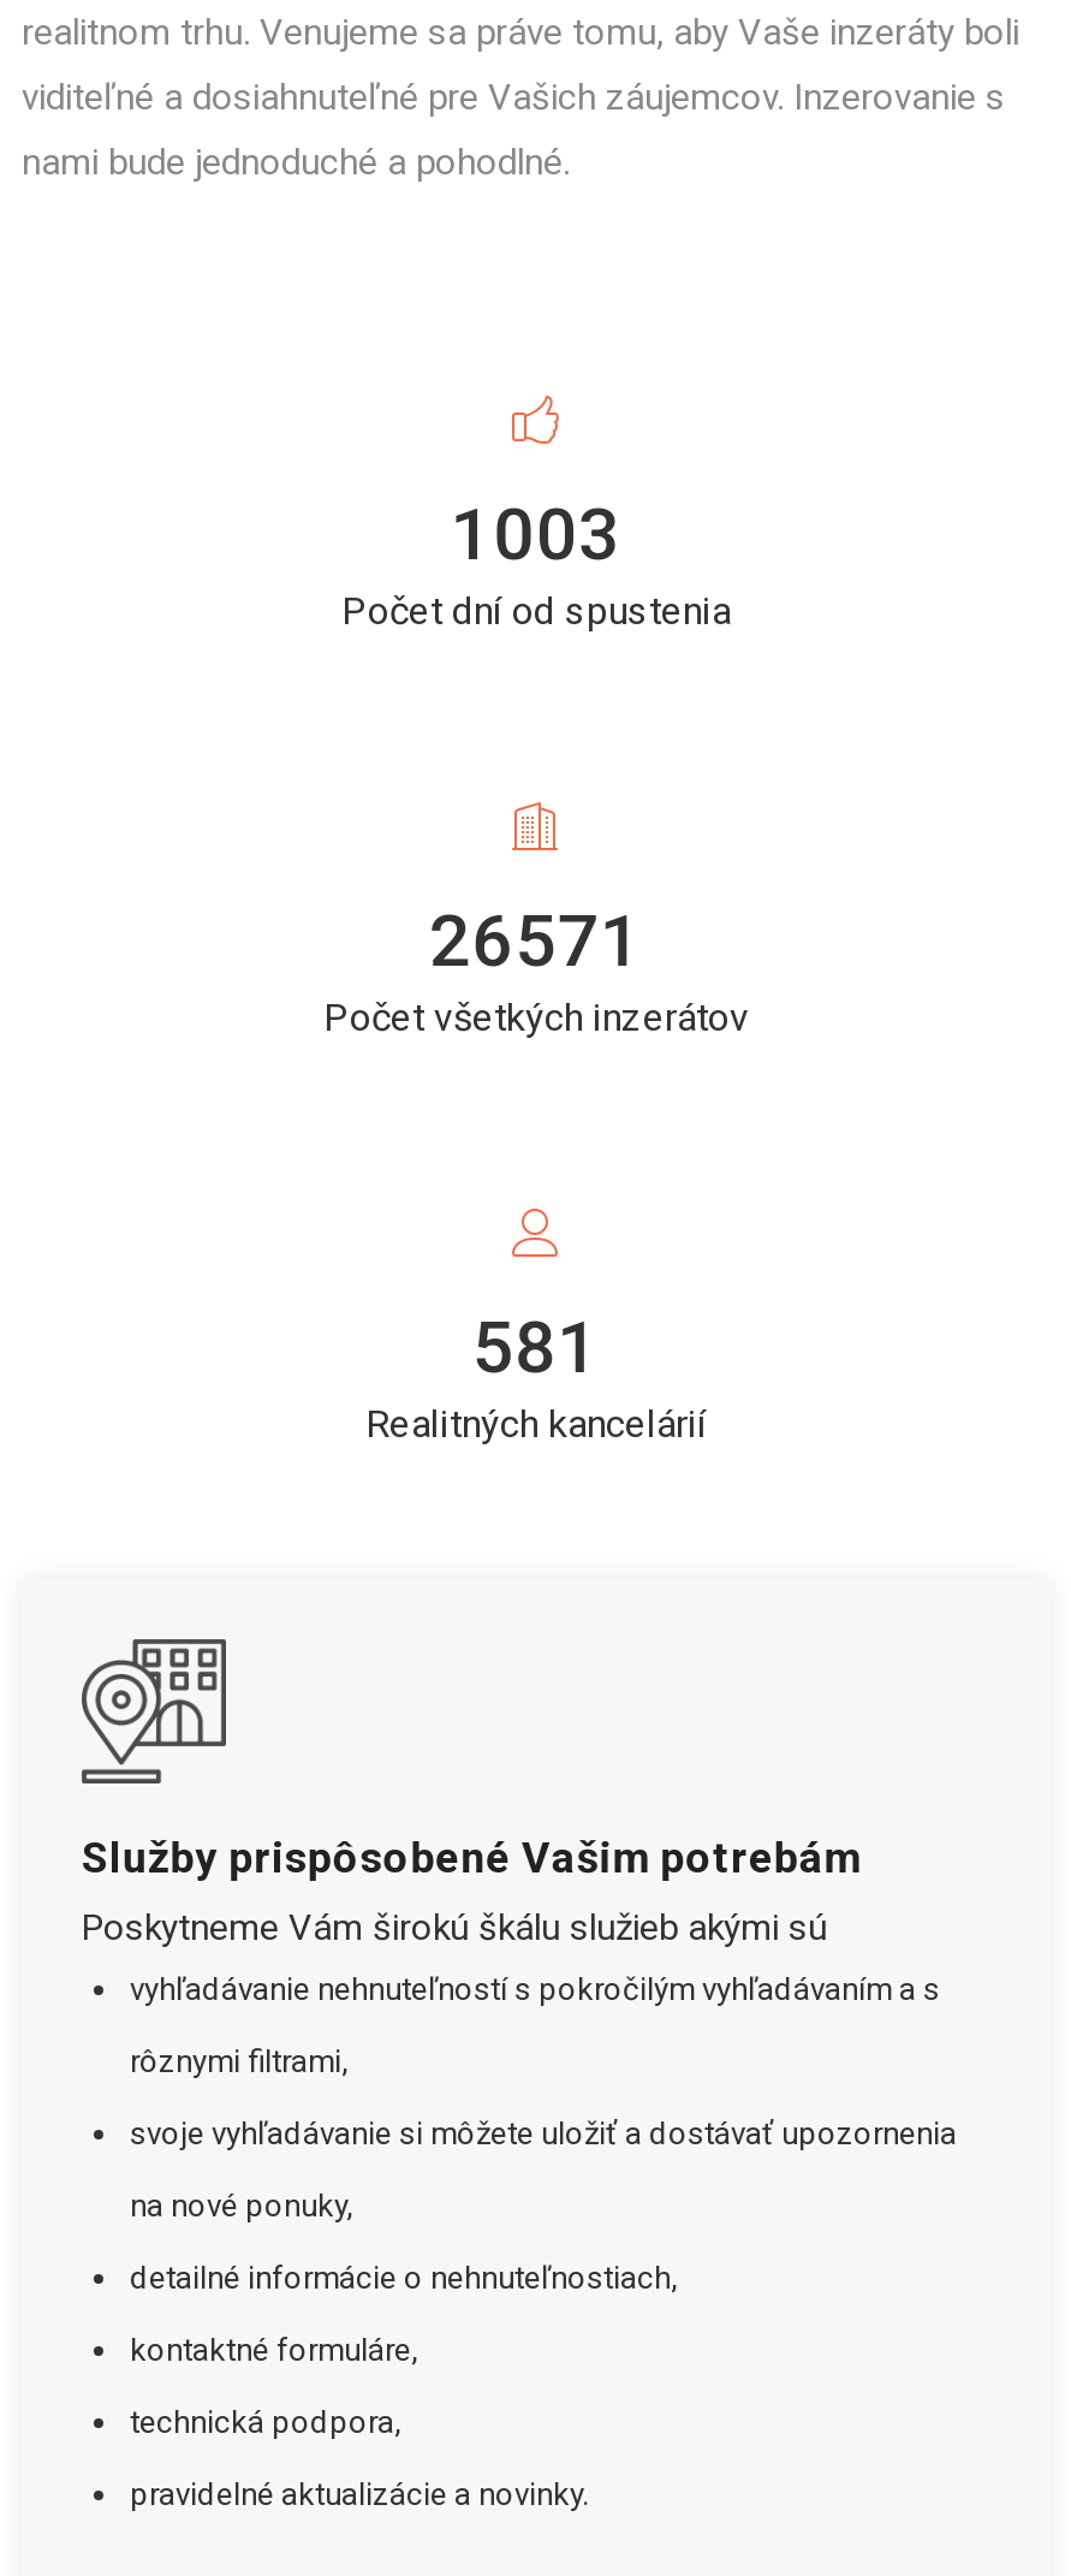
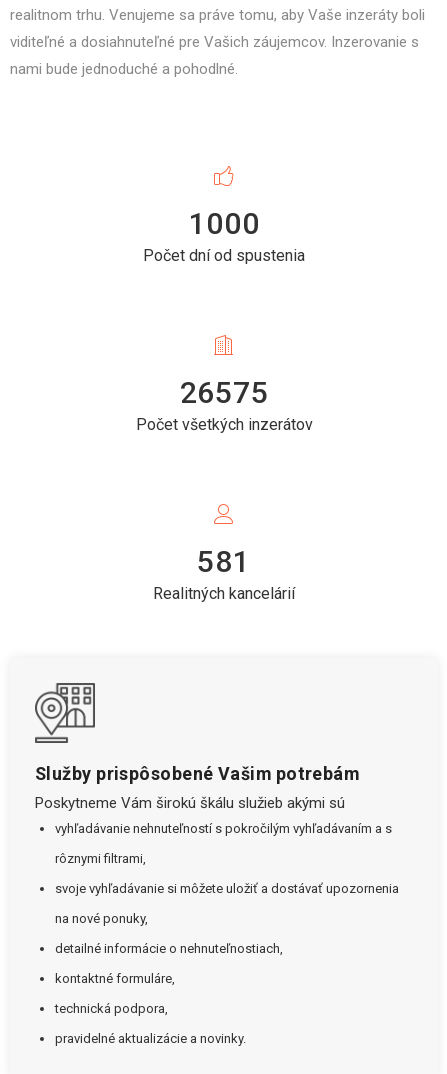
- 1003
+ 1000

- 26571
+ 26575
